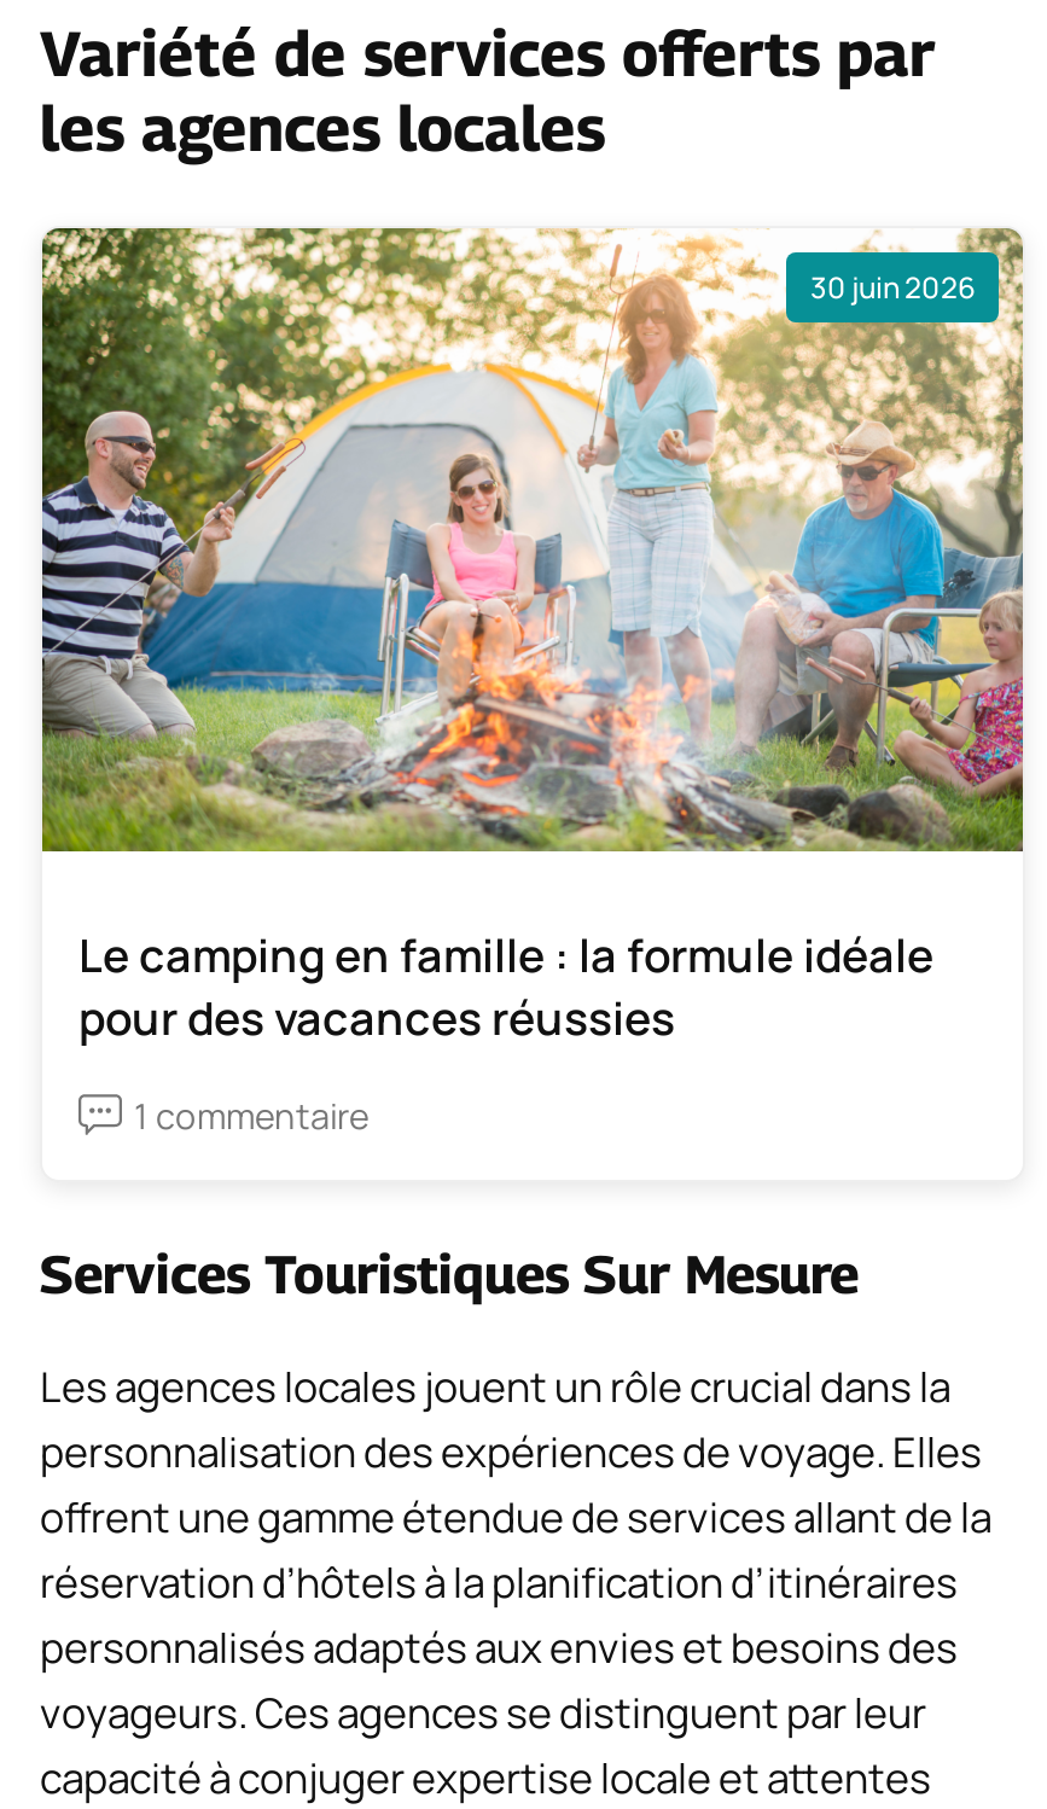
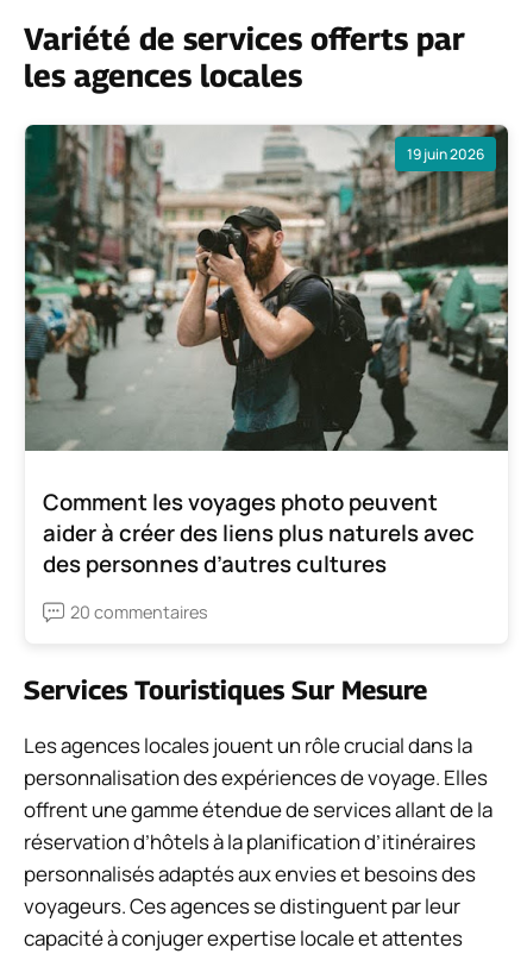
- [image]
- 30 juin 2026
+ [image]
+ 19 juin 2026

- Le camping en famille : la formule idéale
- pour des vacances réussies
+ Comment les voyages photo peuvent
+ aider à créer des liens plus naturels avec
+ des personnes d’autres cultures

- 1 commentaire
+ 20 commentaires
